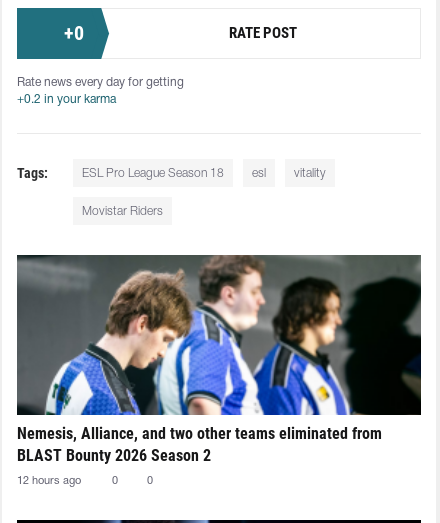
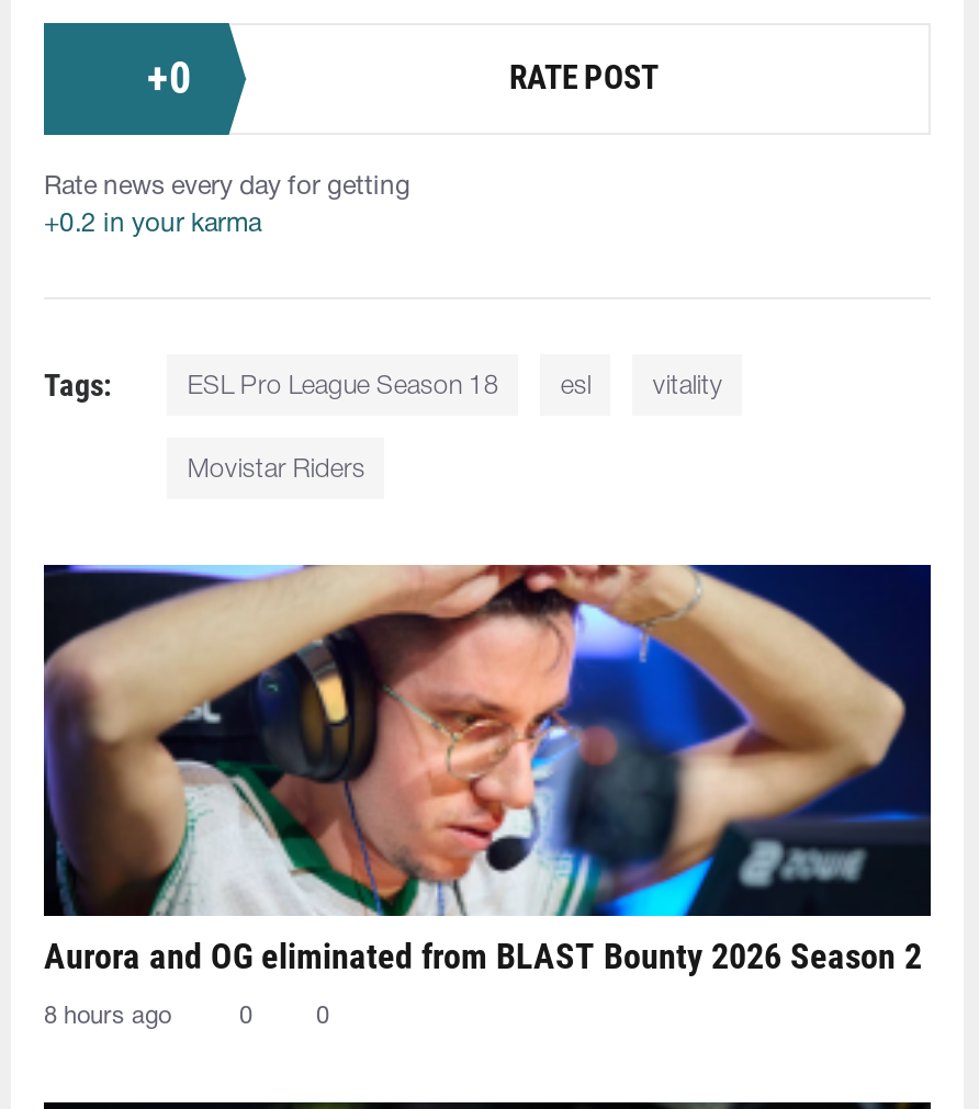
- [image]
- Nemesis, Alliance, and two other teams eliminated from
- BLAST Bounty 2026 Season 2
+ [image]
+ Aurora and OG eliminated from BLAST Bounty 2026 Season 2

- 12 hours ago
+ 8 hours ago
